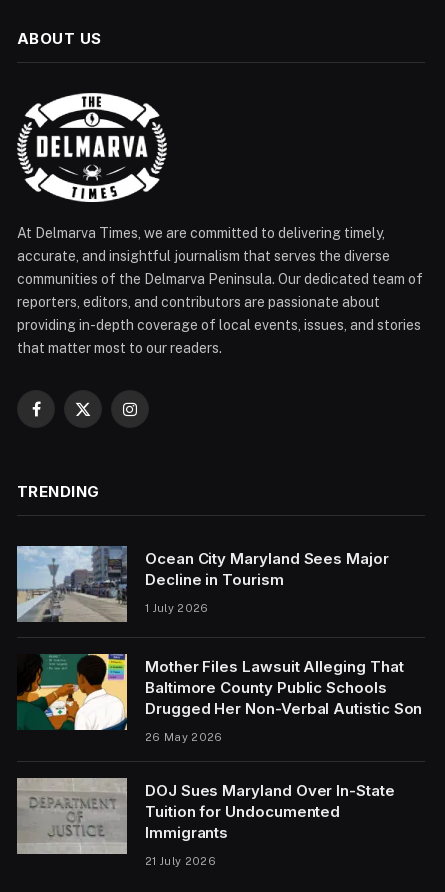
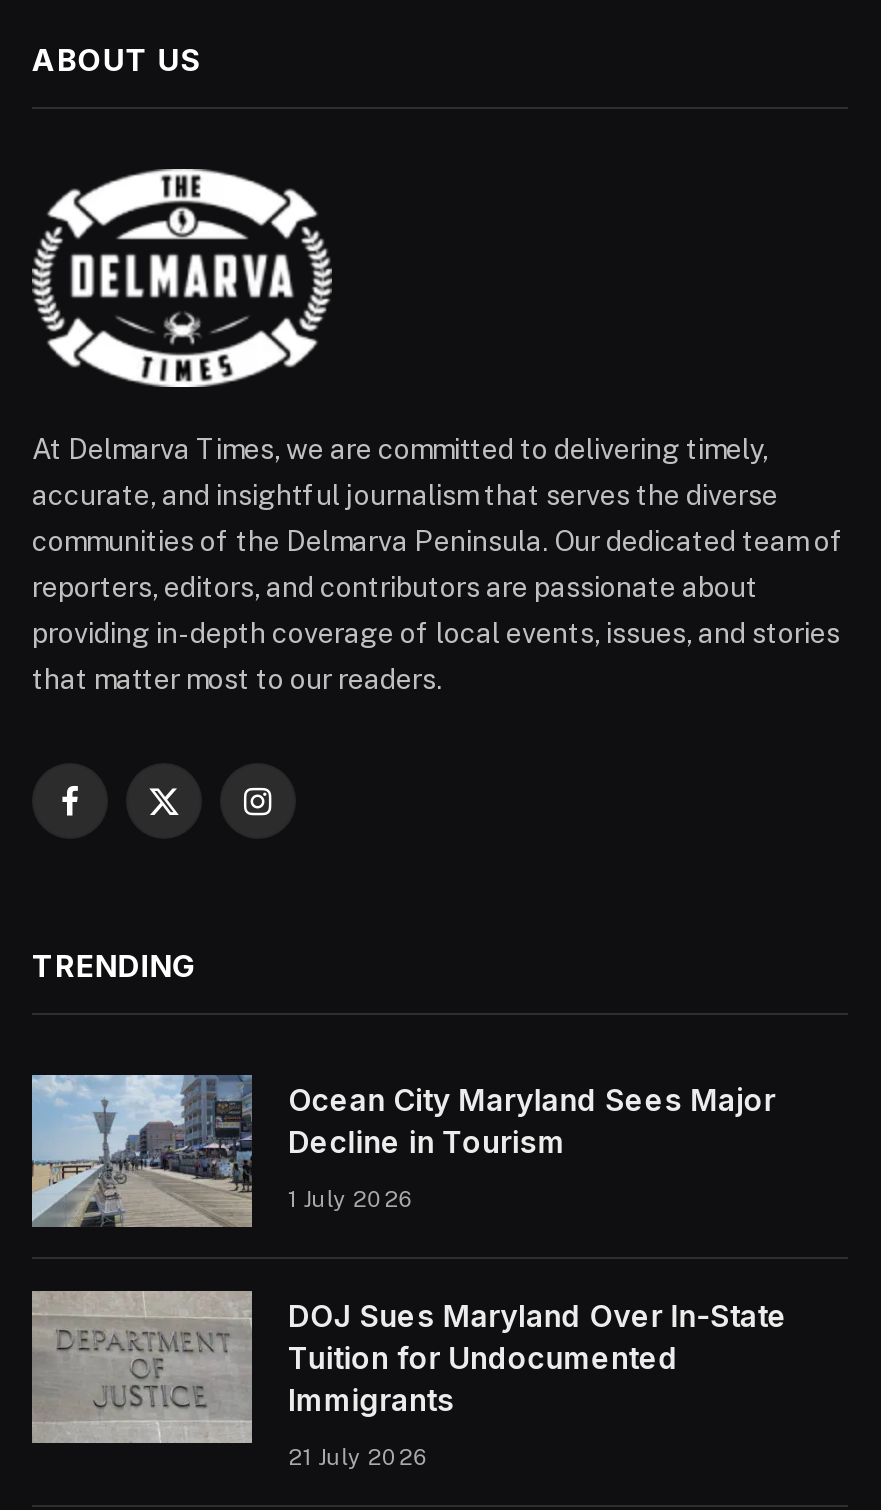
- [image]
- Mother Files Lawsuit Alleging That
- Baltimore County Public Schools
- Drugged Her Non-Verbal Autistic Son
- 26 May 2026
